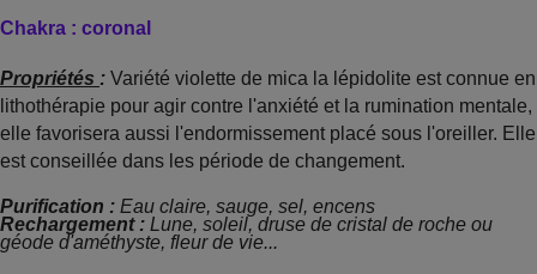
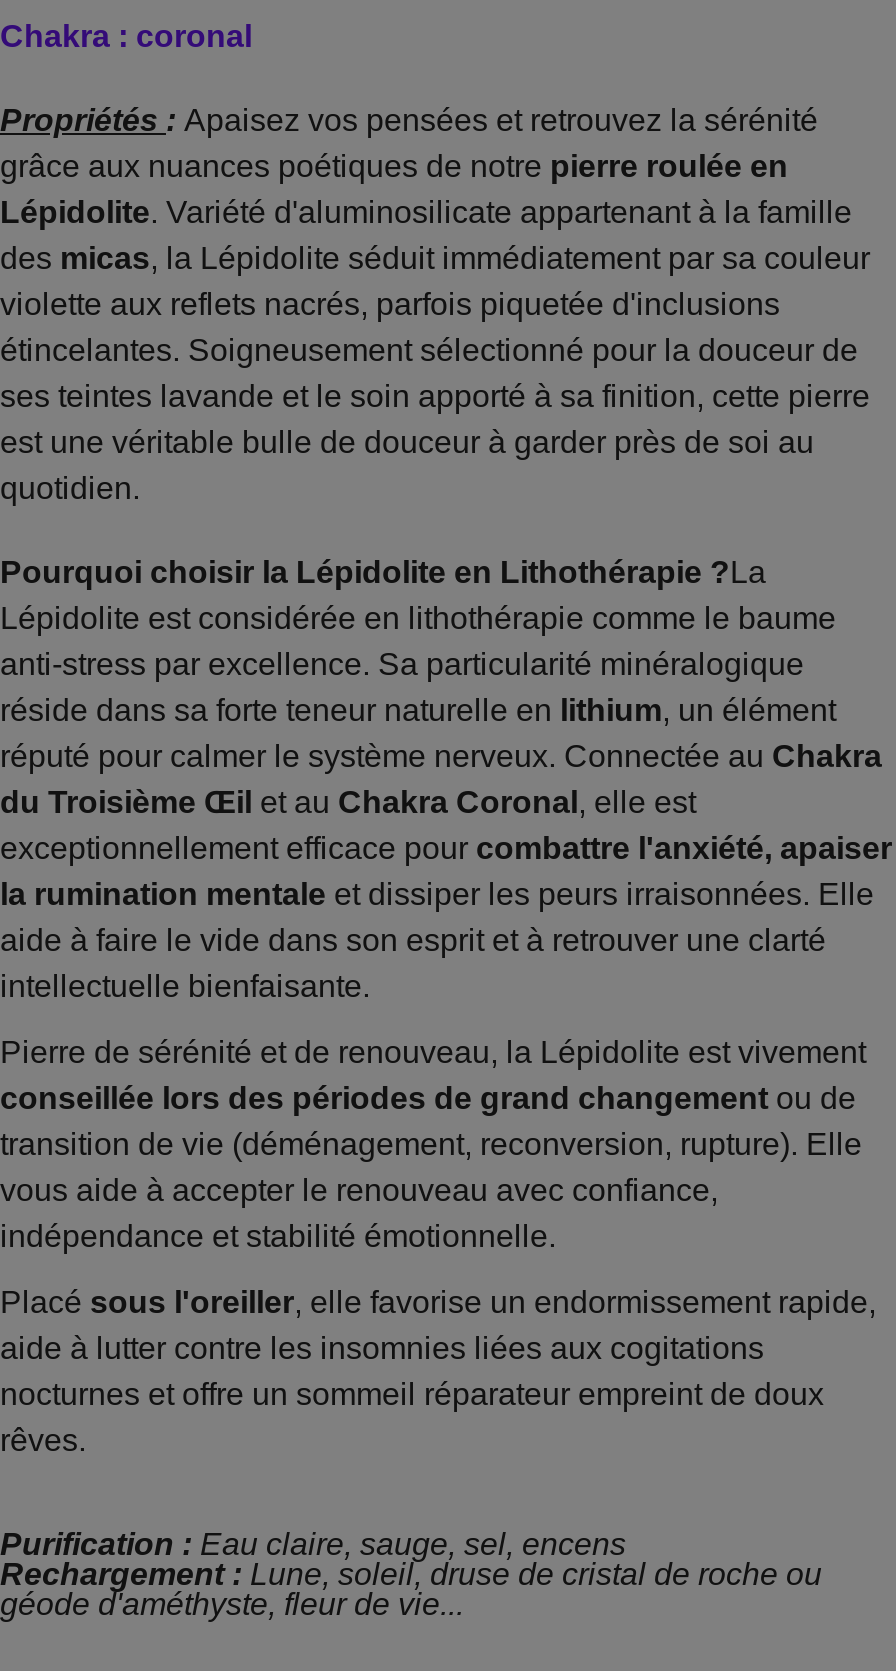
- Propriétés: Variété violette de mica la lépidolite est connue en
- lithothérapie pour agir contre l'anxiété et la rumination mentale,
- elle favorisera aussi l'endormissement placé sous l'oreiller. Elle
- est conseillée dans les période de changement.
+ Propriétés: Apaisez vos pensées et retrouvez la sérénité
+ grâce aux nuances poétiques de notre pierre roulée en
+ Lépidolite. Variété d'aluminosilicate appartenant à la famille
+ des micas, la Lépidolite séduit immédiatement par sa couleur
+ violette aux reflets nacrés, parfois piquetée d'inclusions
+ étincelantes. Soigneusement sélectionné pour la douceur de
+ ses teintes lavande et le soin apporté à sa finition, cette pierre
+ est une véritable bulle de douceur à garder près de soi au
+ quotidien.
+ Pourquoi choisir la Lépidolite en Lithothérapie ?La
+ Lépidolite est considérée en lithothérapie comme le baume
+ anti-stress par excellence. Sa particularité minéralogique
+ réside dans sa forte teneur naturelle en lithium, un élément
+ réputé pour calmer le système nerveux. Connectée au Chakra
+ du Troisième Œil et au Chakra Coronal, elle est
+ exceptionnellement efficace pour combattre l'anxiété, apaiser
+ la rumination mentale et dissiper les peurs irraisonnées. Elle
+ aide à faire le vide dans son esprit et à retrouver une clarté
+ intellectuelle bienfaisante.
+ Pierre de sérénité et de renouveau, la Lépidolite est vivement
+ conseillée lors des périodes de grand changement ou de
+ transition de vie (déménagement, reconversion, rupture). Elle
+ vous aide à accepter le renouveau avec confiance,
+ indépendance et stabilité émotionnelle.
+ Placé sous l'oreiller, elle favorise un endormissement rapide,
+ aide à lutter contre les insomnies liées aux cogitations
+ nocturnes et offre un sommeil réparateur empreint de doux
+ rêves.
